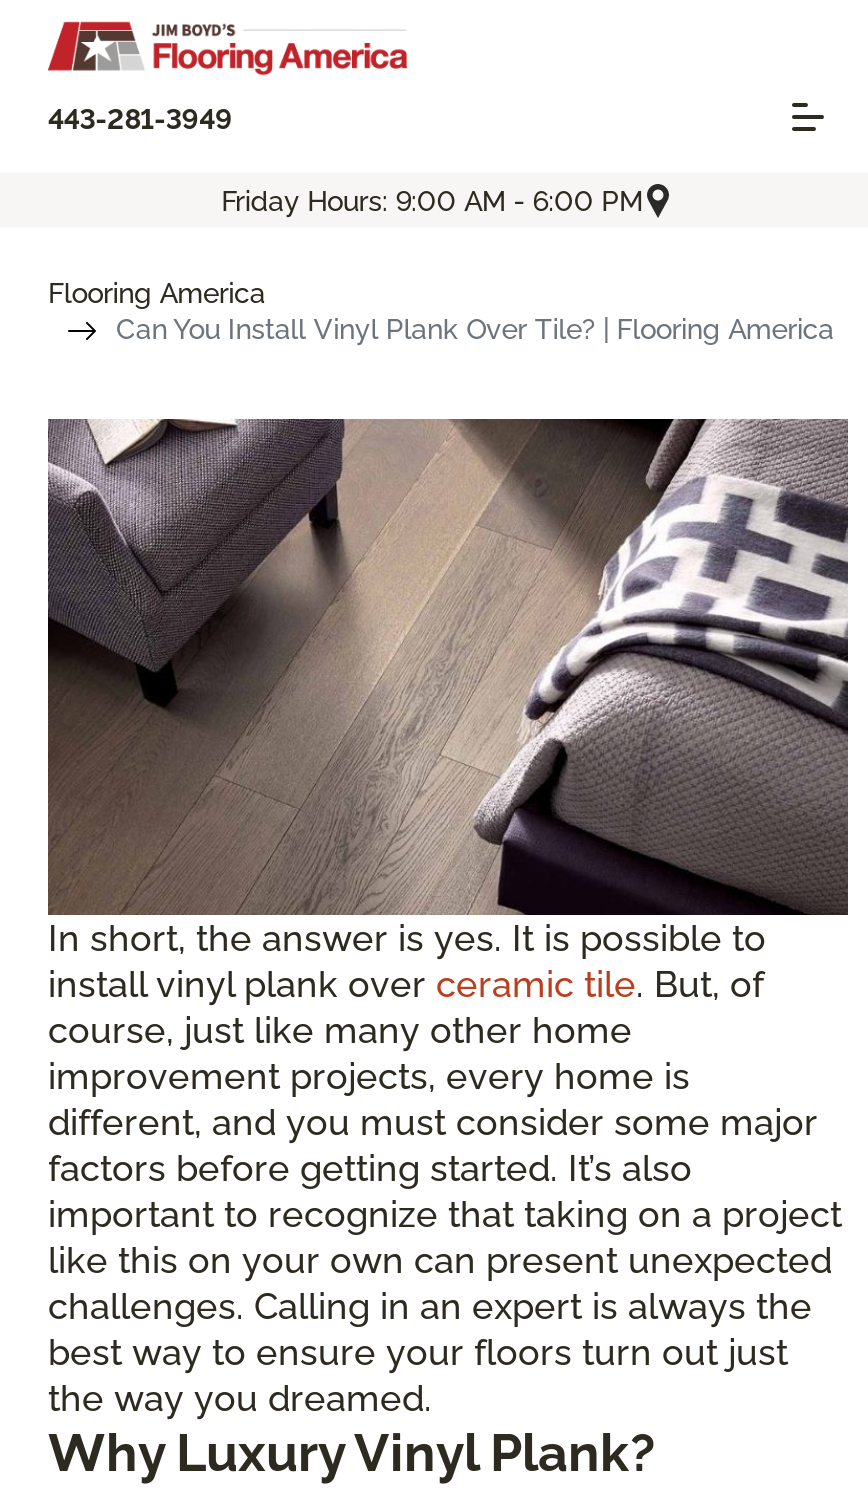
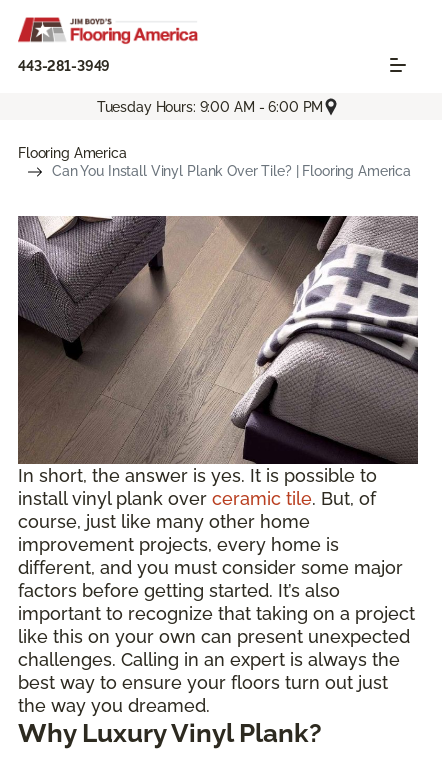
- Friday Hours: 9:00 AM - 6:00 PM
+ Tuesday Hours: 9:00 AM - 6:00 PM
